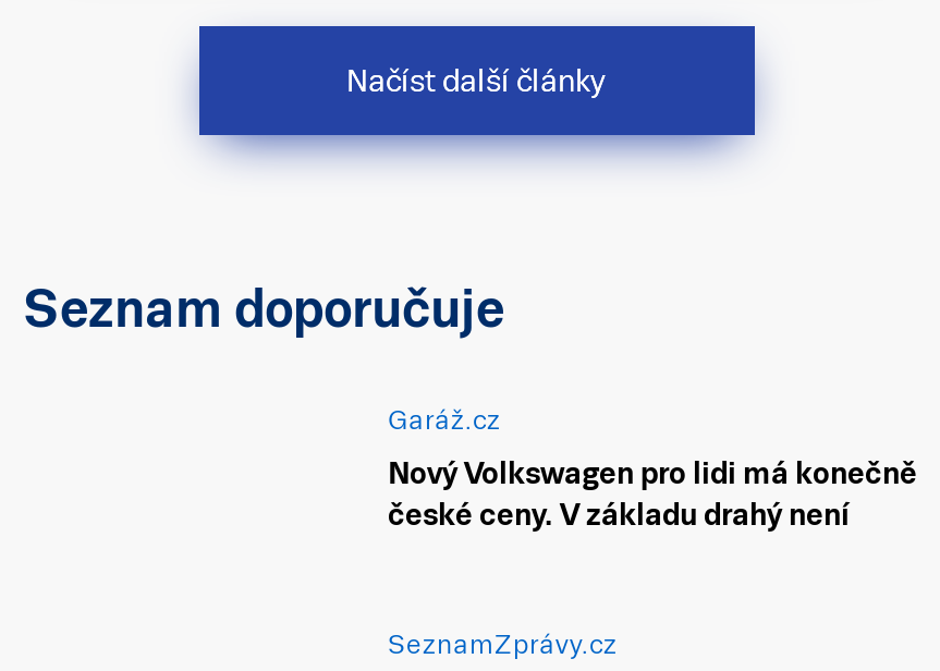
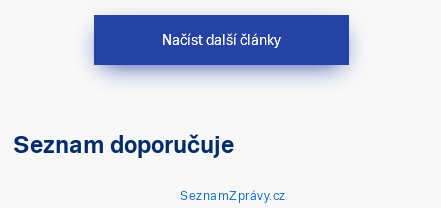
- Garáž.cz
- Nový Volkswagen pro lidi má konečně
- české ceny. V základu drahý není
